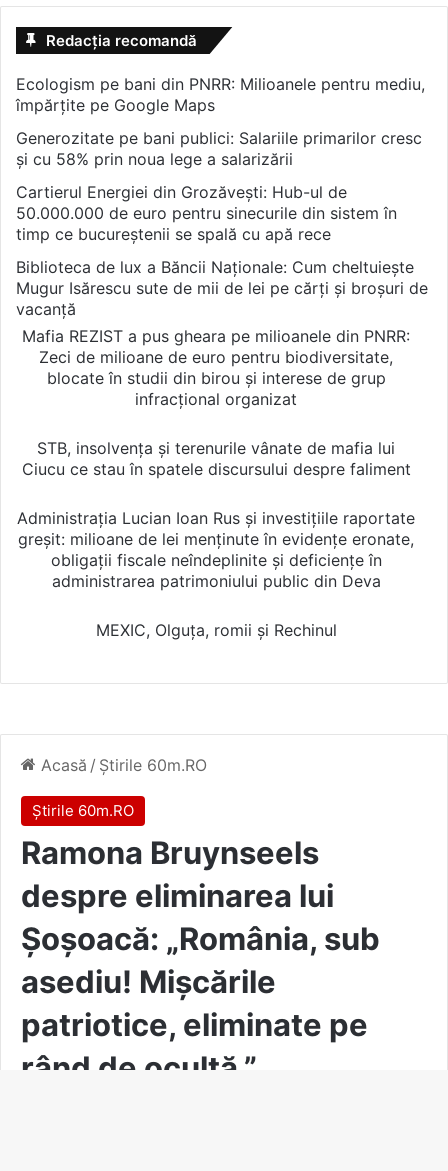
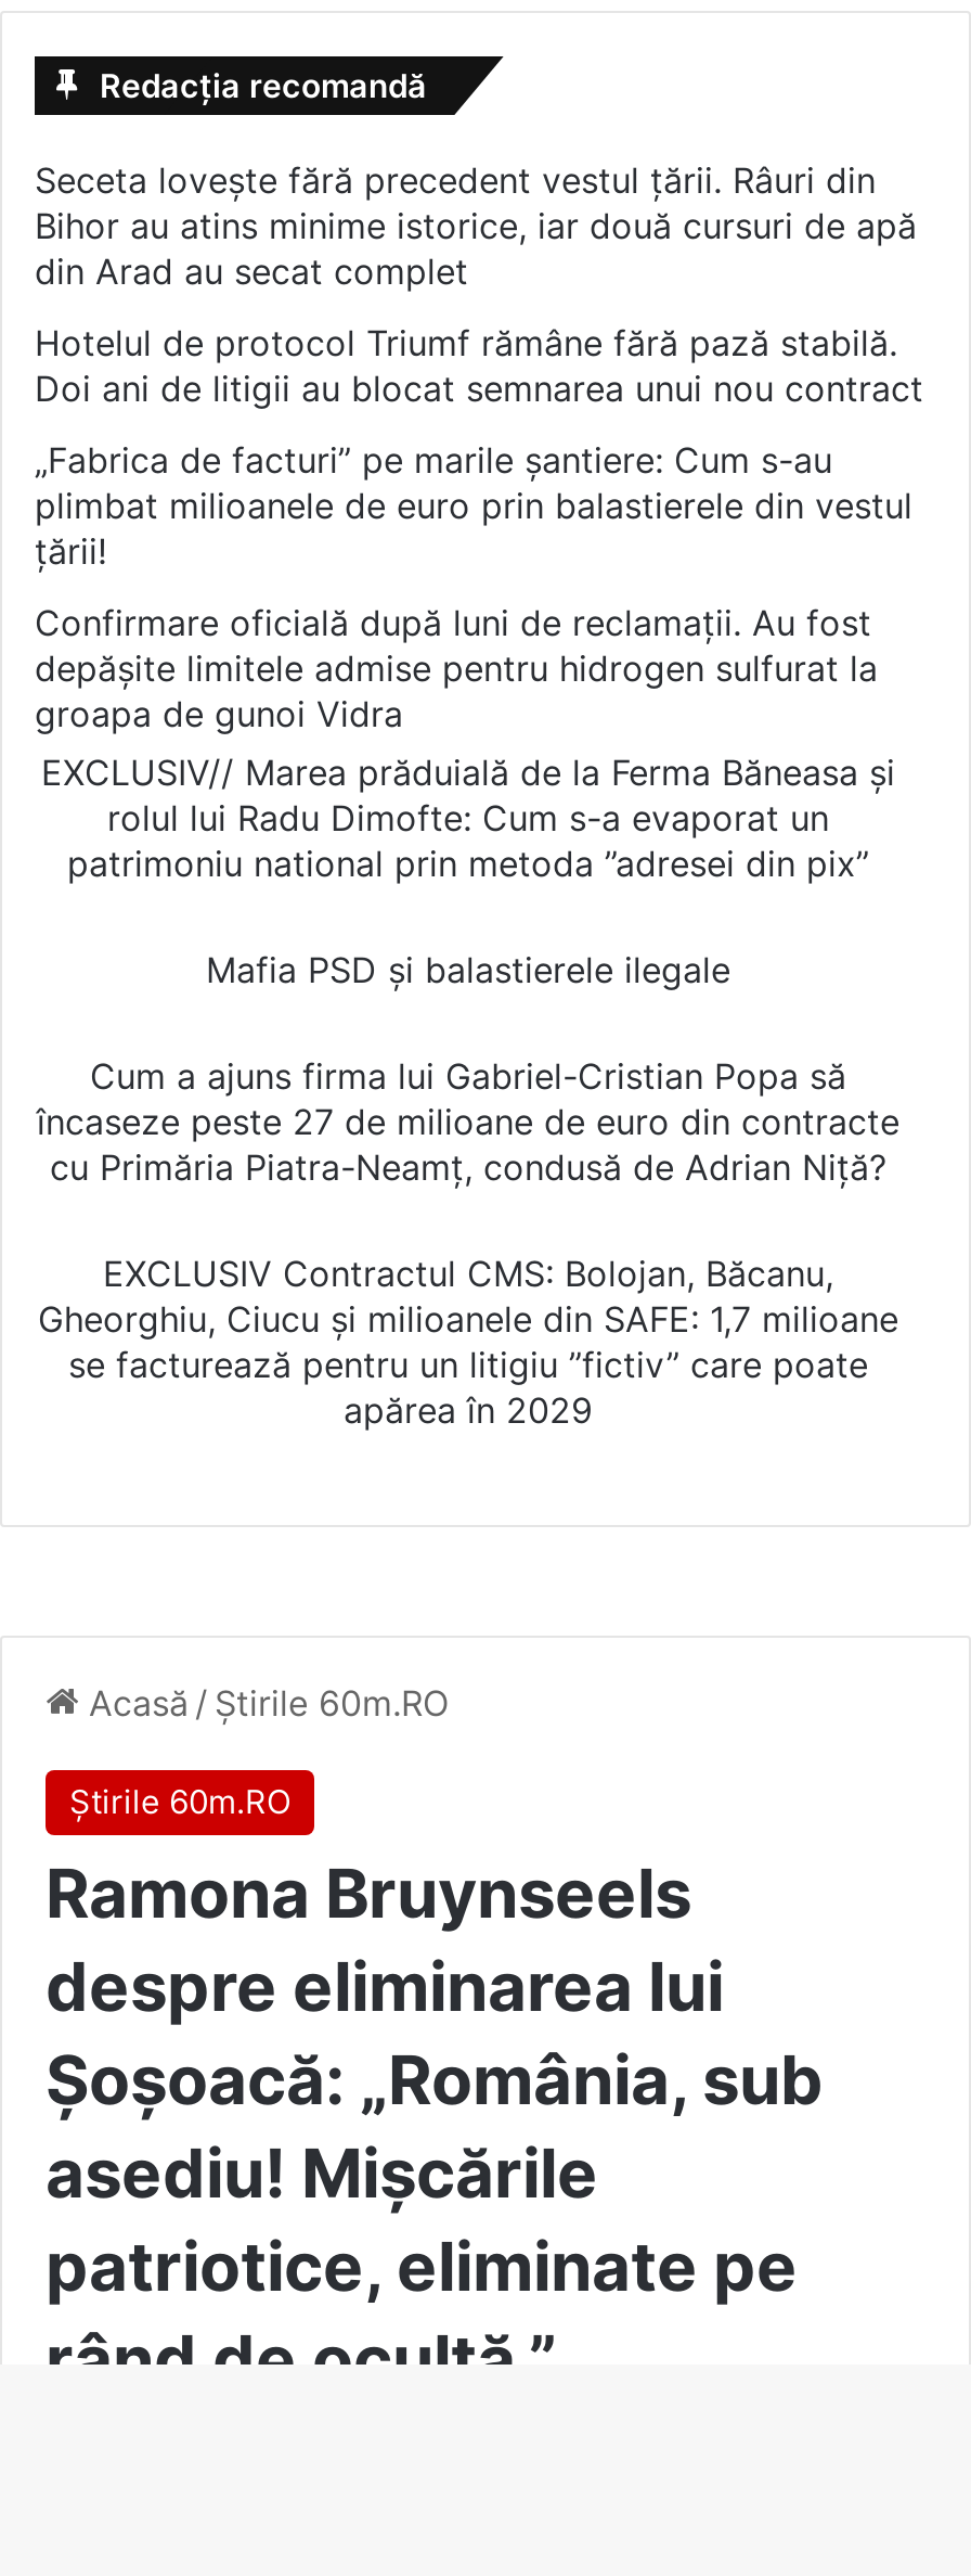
- Ecologism pe bani din PNRR: Milioanele pentru mediu,
- împărțite pe Google Maps
+ Seceta lovește fără precedent vestul țării. Râuri din
+ Bihor au atins minime istorice, iar două cursuri de apă
+ din Arad au secat complet

- Generozitate pe bani publici: Salariile primarilor cresc
- și cu 58% prin noua lege a salarizării
+ Hotelul de protocol Triumf rămâne fără pază stabilă.
+ Doi ani de litigii au blocat semnarea unui nou contract

- Cartierul Energiei din Grozăvești: Hub-ul de
- 50.000.000 de euro pentru sinecurile din sistem în
- timp ce bucureștenii se spală cu apă rece
+ „Fabrica de facturi” pe marile șantiere: Cum s-au
+ plimbat milioanele de euro prin balastierele din vestul
+ țării!

- Biblioteca de lux a Băncii Naționale: Cum cheltuiește
- Mugur Isărescu sute de mii de lei pe cărți și broșuri de
- vacanță
- Mafia REZIST a pus gheara pe milioanele din PNRR:
- Zeci de milioane de euro pentru biodiversitate,
- blocate în studii din birou și interese de grup
- infracțional organizat
+ Confirmare oficială după luni de reclamații. Au fost
+ depășite limitele admise pentru hidrogen sulfurat la
+ groapa de gunoi Vidra
+ EXCLUSIV// Marea prăduială de la Ferma Băneasa și
+ rolul lui Radu Dimofte: Cum s-a evaporat un
+ patrimoniu national prin metoda ”adresei din pix”

- STB, insolvența și terenurile vânate de mafia lui
- Ciucu ce stau în spatele discursului despre faliment
+ Mafia PSD și balastierele ilegale

- Administrația Lucian Ioan Rus și investițiile raportate
- greșit: milioane de lei menținute în evidențe eronate,
- obligații fiscale neîndeplinite și deficiențe în
- administrarea patrimoniului public din Deva
+ Cum a ajuns firma lui Gabriel-Cristian Popa să
+ încaseze peste 27 de milioane de euro din contracte
+ cu Primăria Piatra-Neamț, condusă de Adrian Niță?

- MEXIC, Olguța, romii și Rechinul
+ EXCLUSIV Contractul CMS: Bolojan, Băcanu,
+ Gheorghiu, Ciucu și milioanele din SAFE: 1,7 milioane
+ se facturează pentru un litigiu ”fictiv” care poate
+ apărea în 2029
